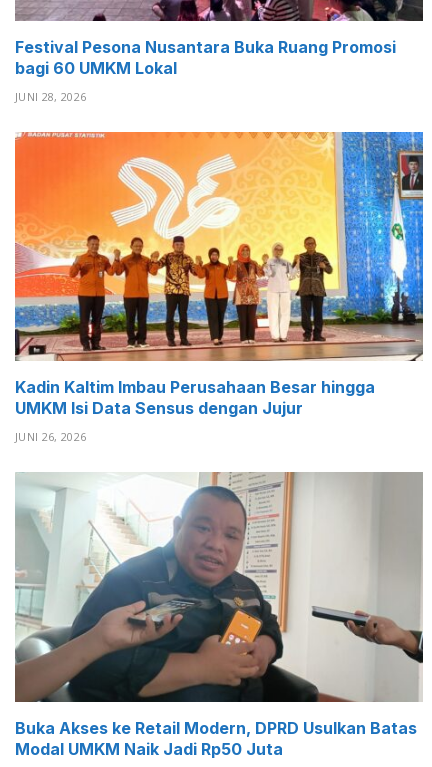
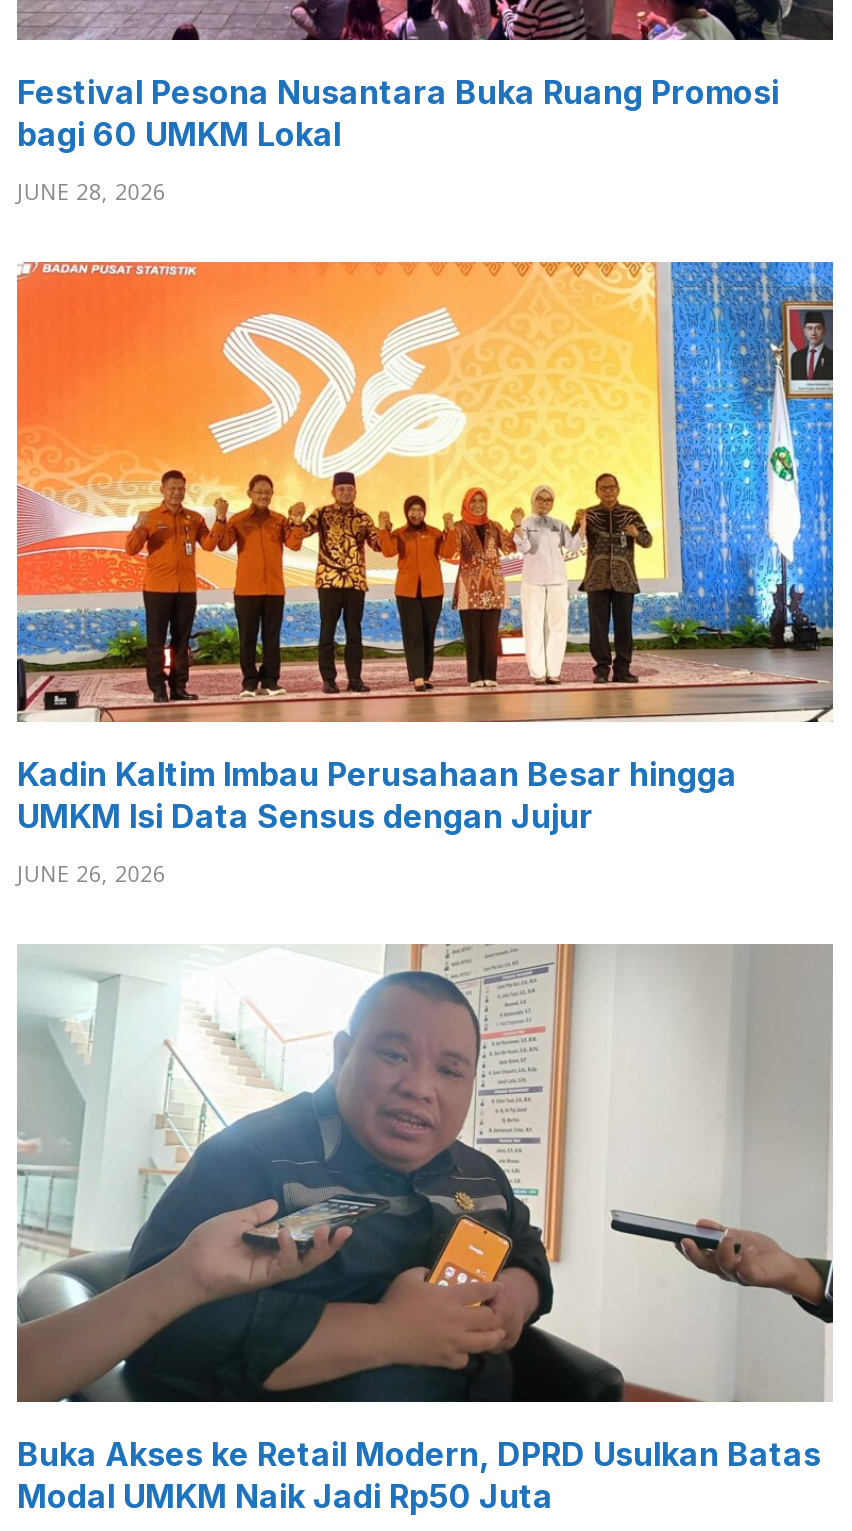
- JUNI 28, 2026
+ JUNE 28, 2026

- JUNI 26, 2026
+ JUNE 26, 2026
